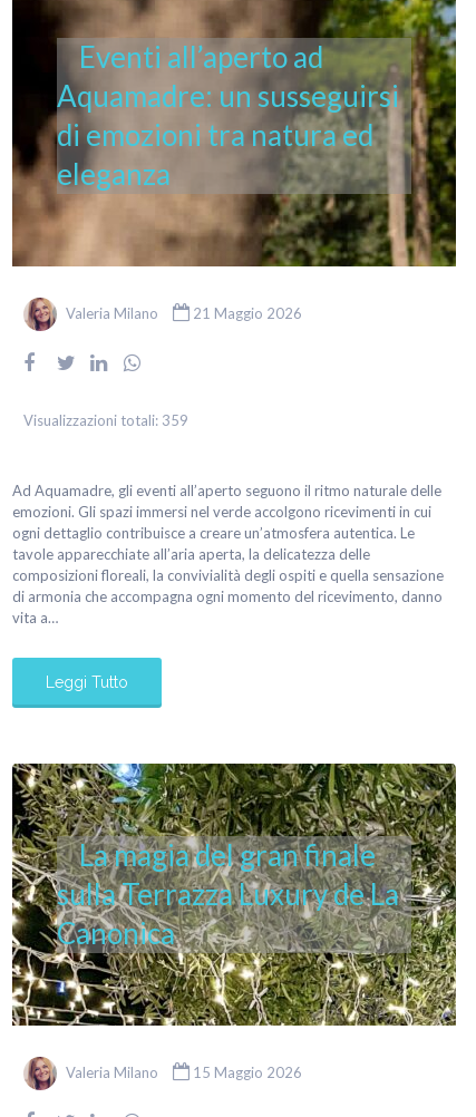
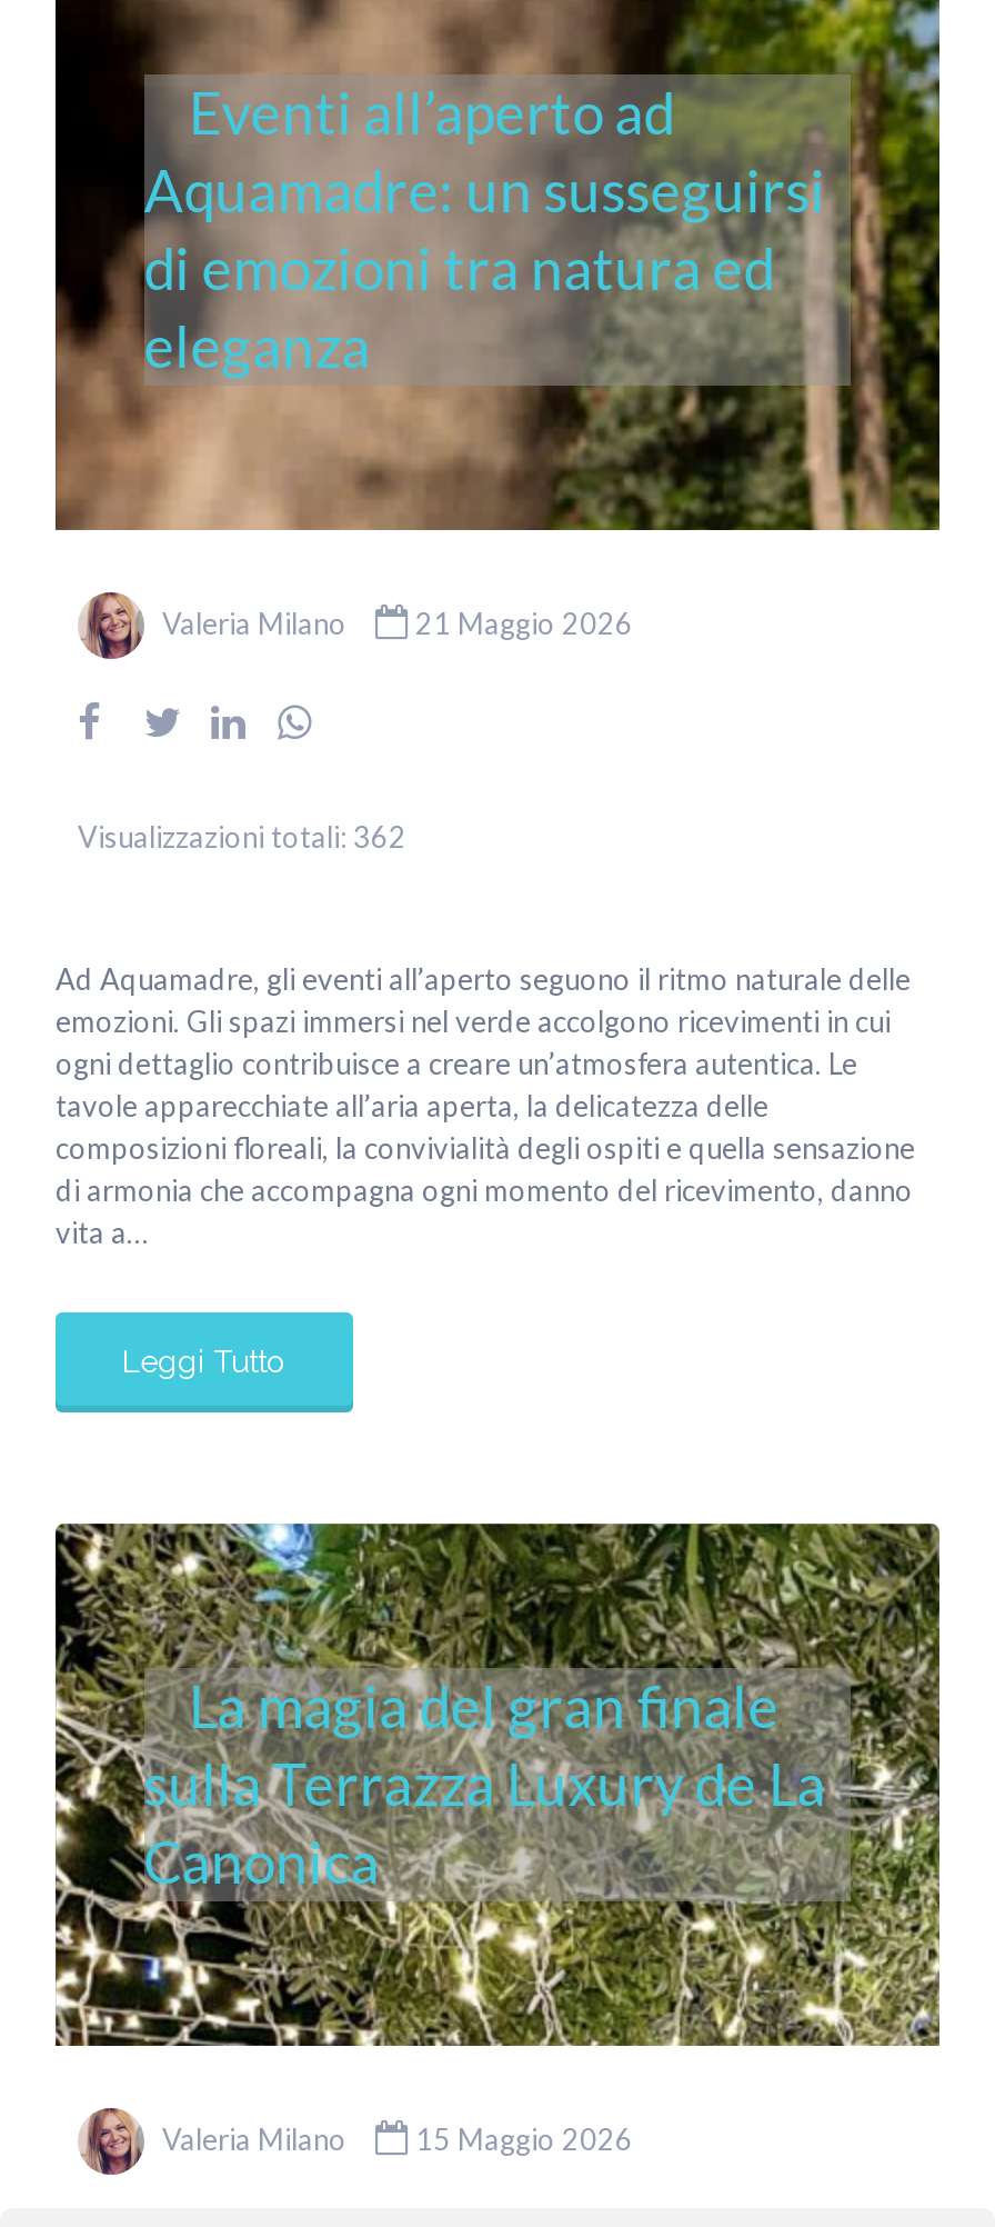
- Visualizzazioni totali: 359
+ Visualizzazioni totali: 362
